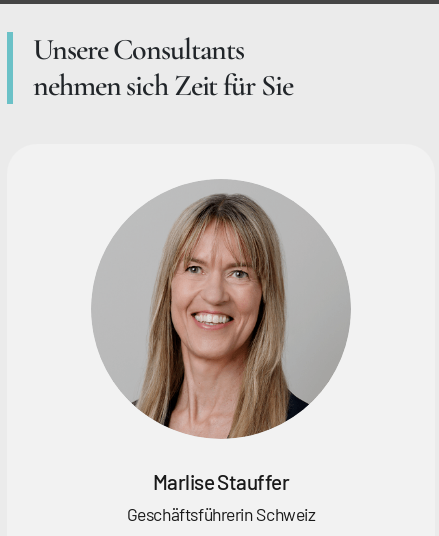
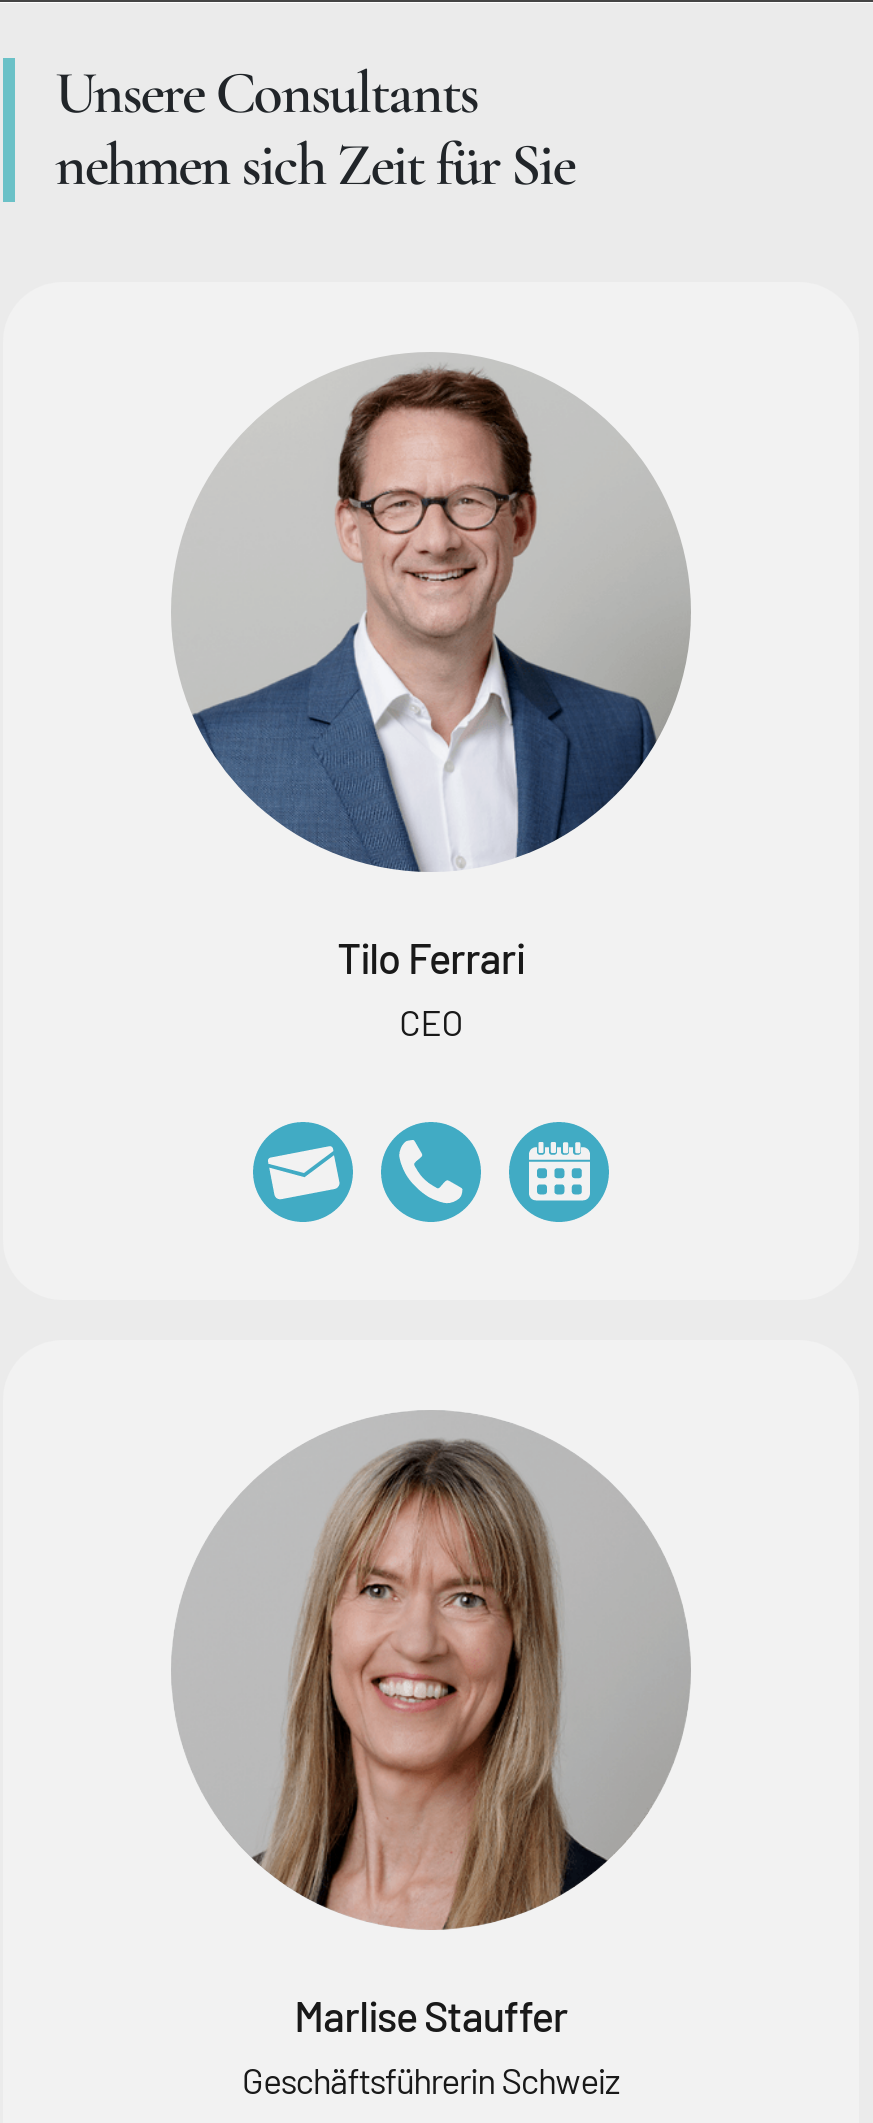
+ [image]
+ Tilo Ferrari
+ CEO

+ [image]

+ [image]

+ [image]
